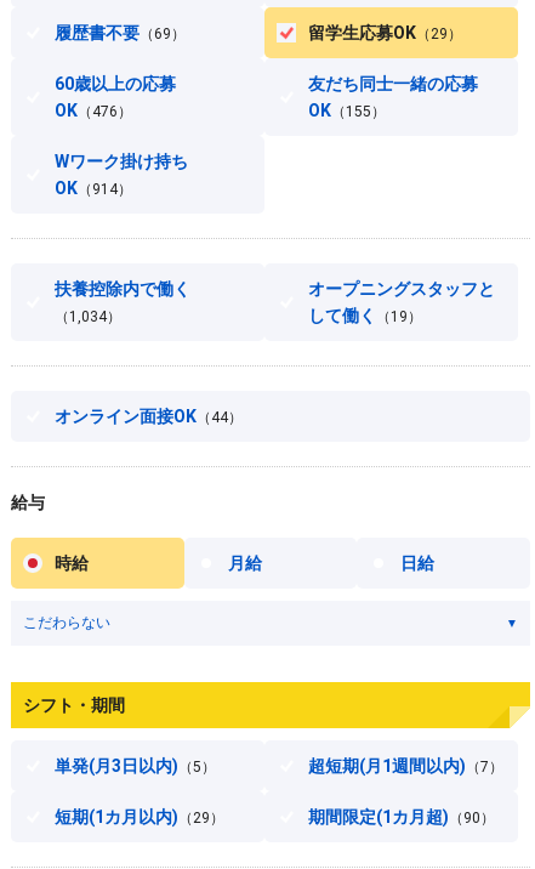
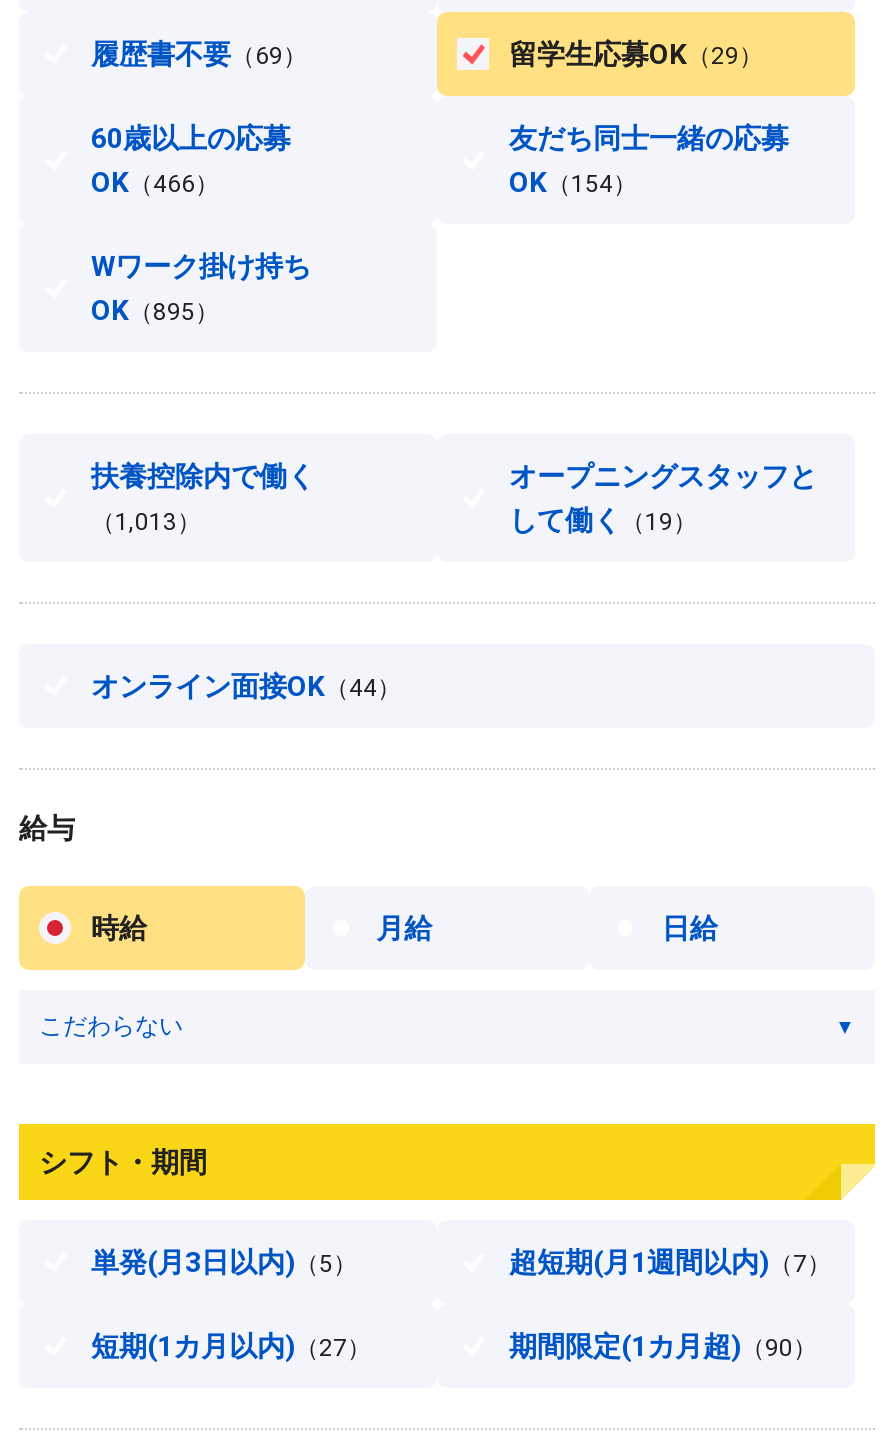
- OK（476）
+ OK（466）

- OK（155）
+ OK（154）

- OK（914）
+ OK（895）

- （1,034）
+ （1,013）

- 短期(1カ月以内)（29）
+ 短期(1カ月以内)（27）
